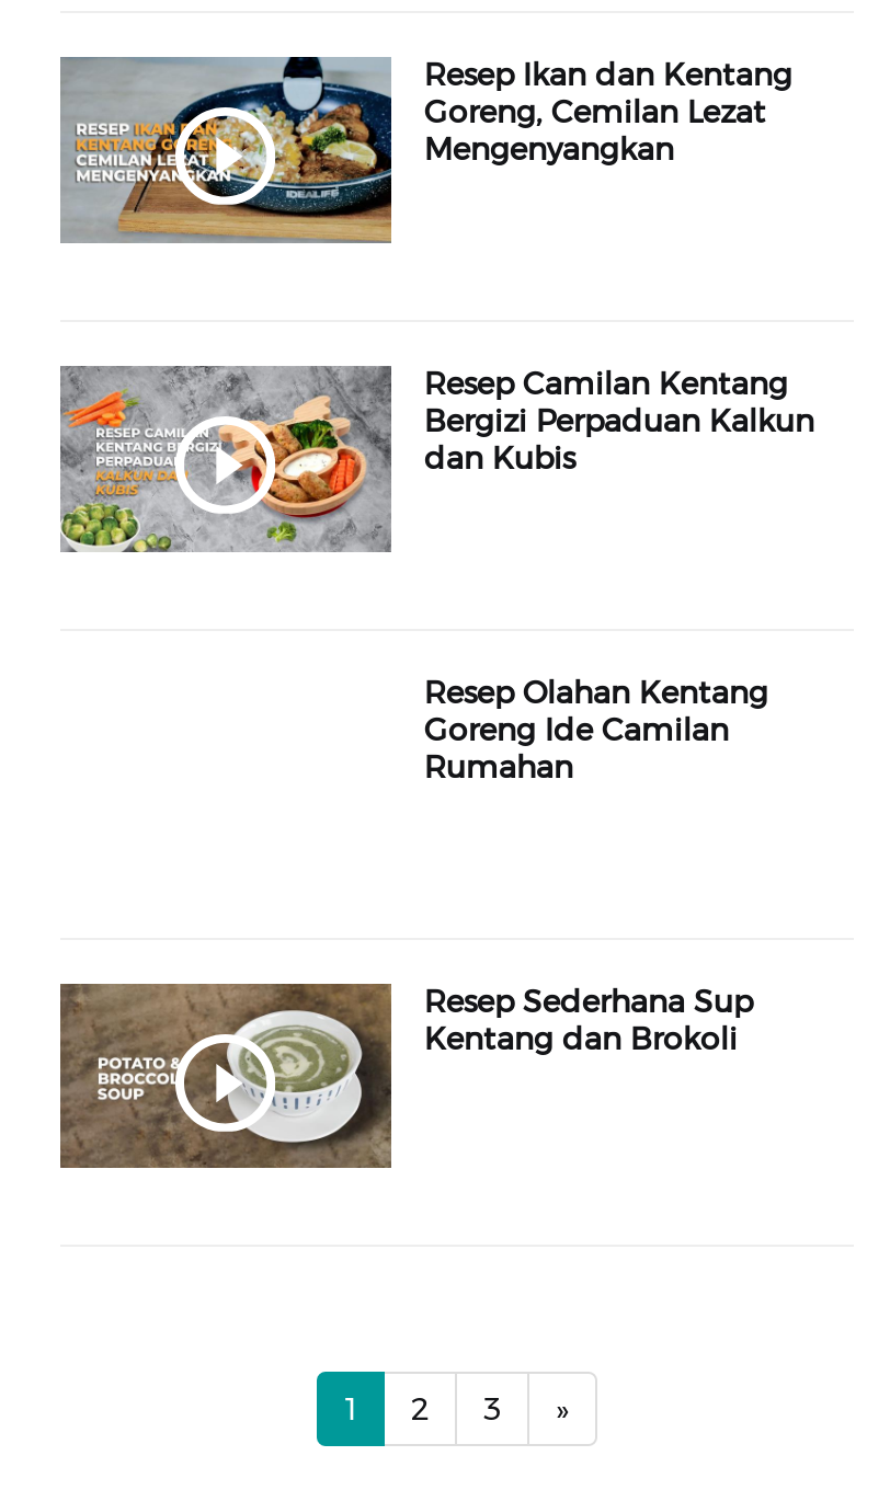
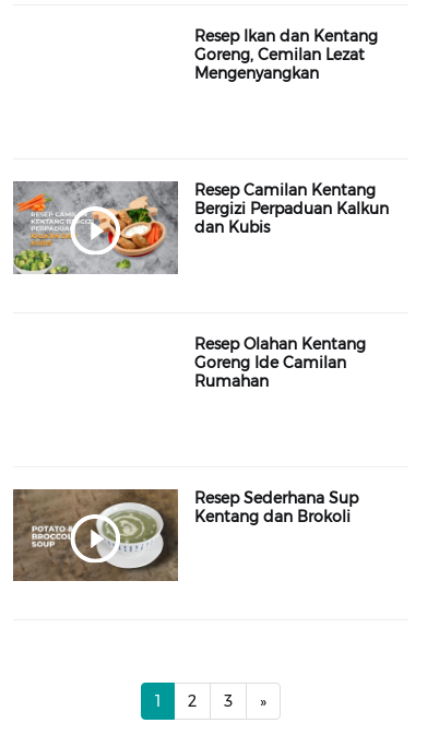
- [image]
